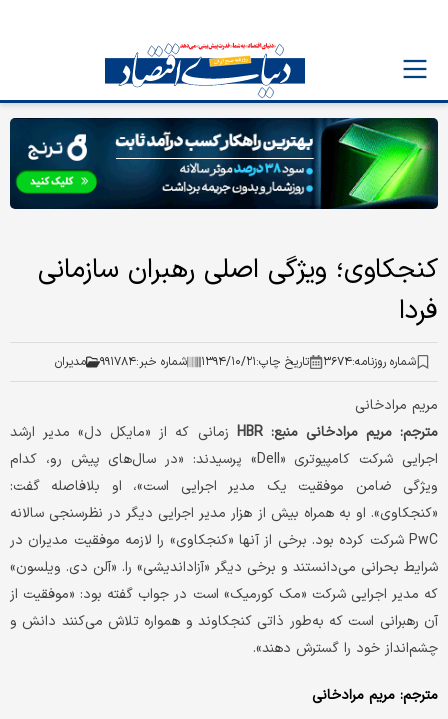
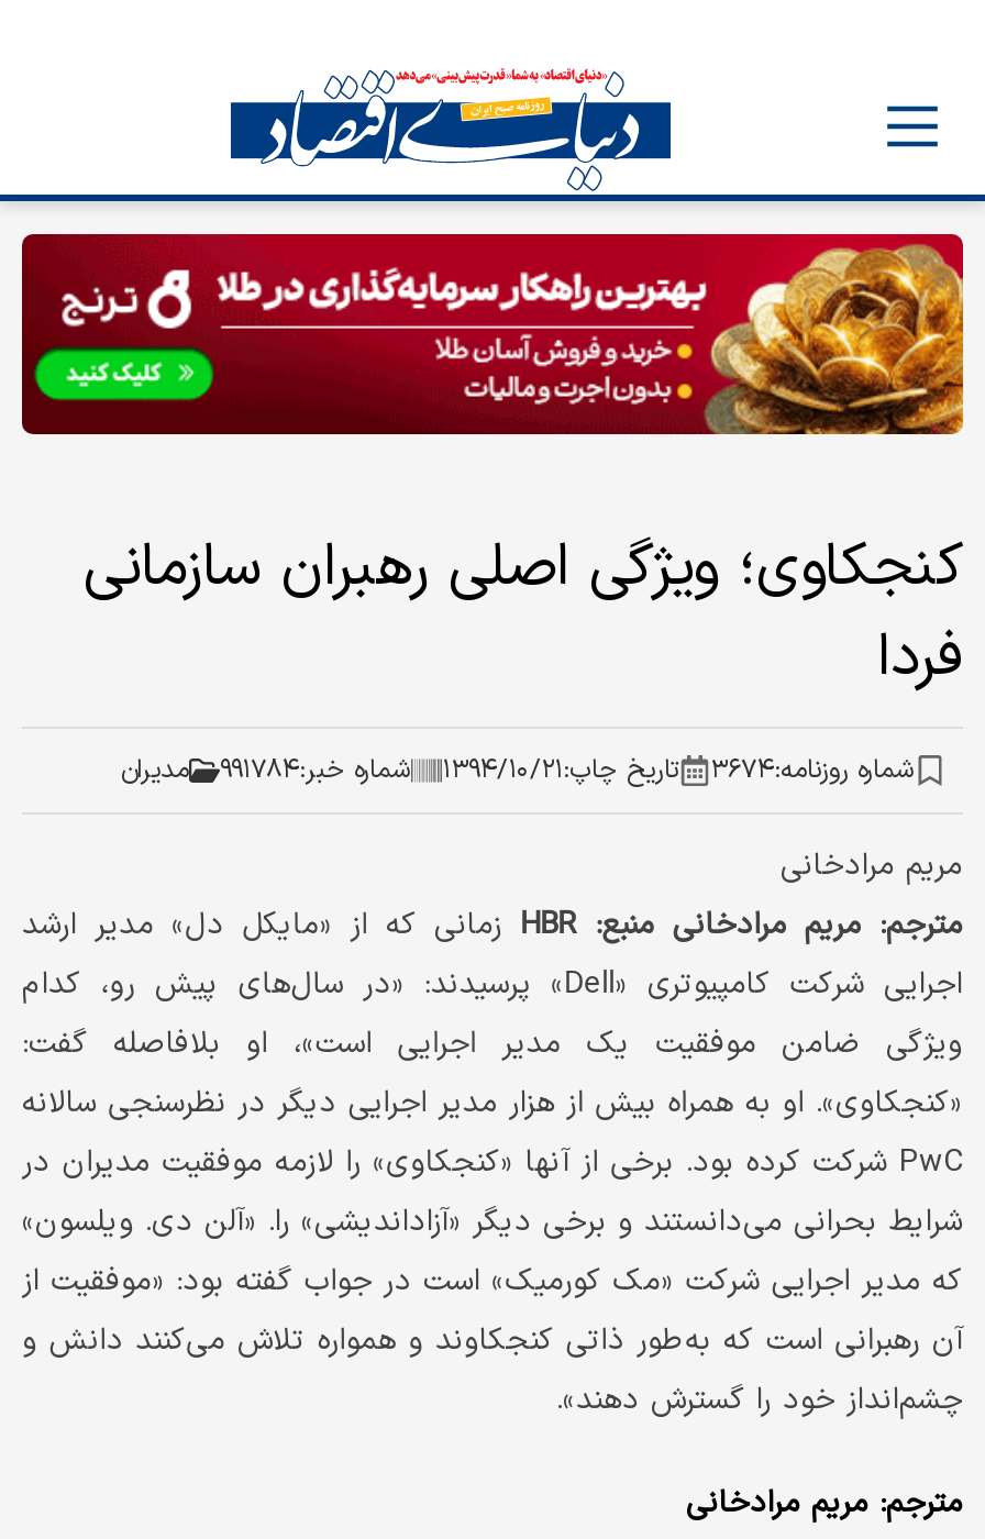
- [image]
+ [image]
